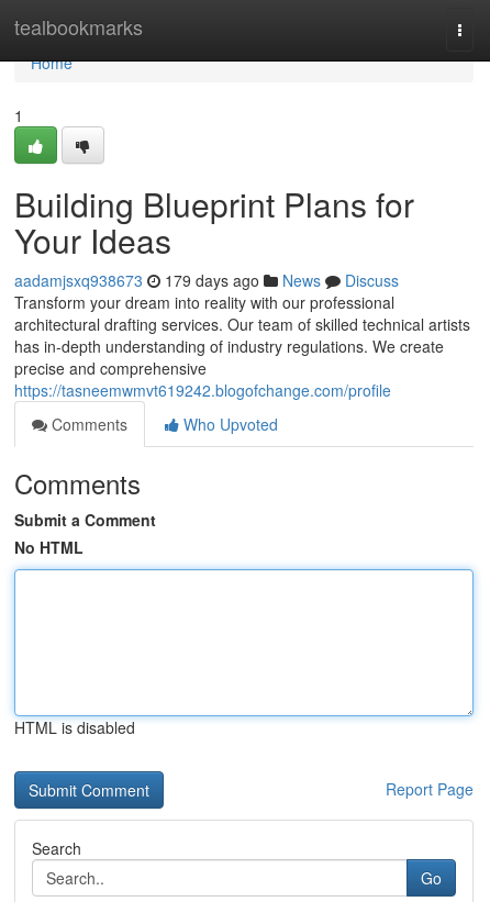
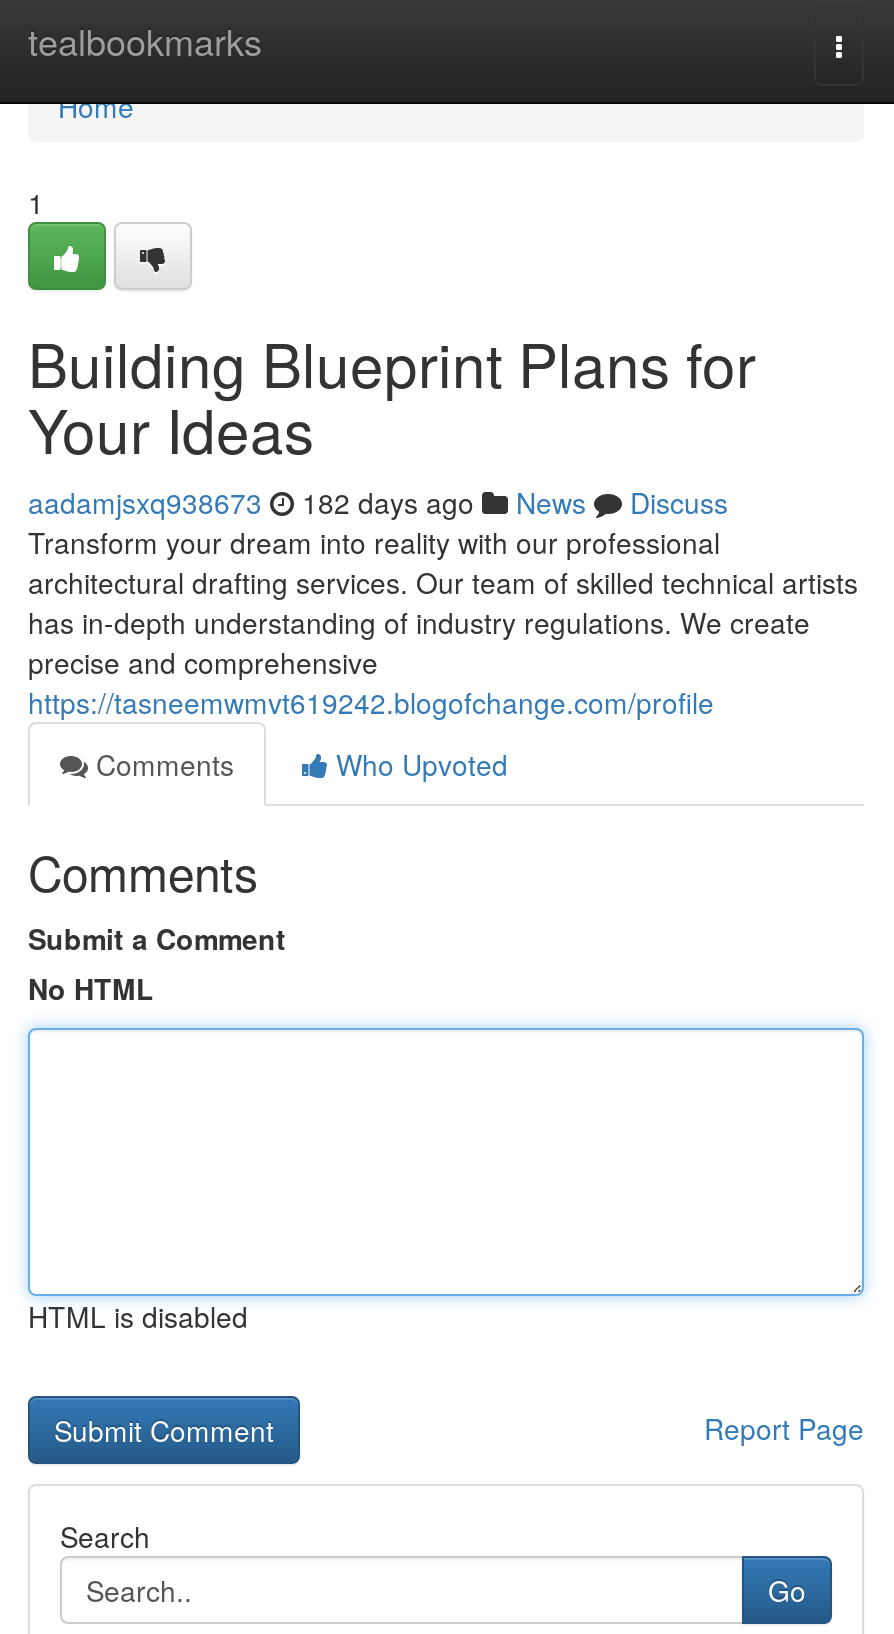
- aadamjsxq938673 179 days ago News Discuss
+ aadamjsxq938673 182 days ago News Discuss
